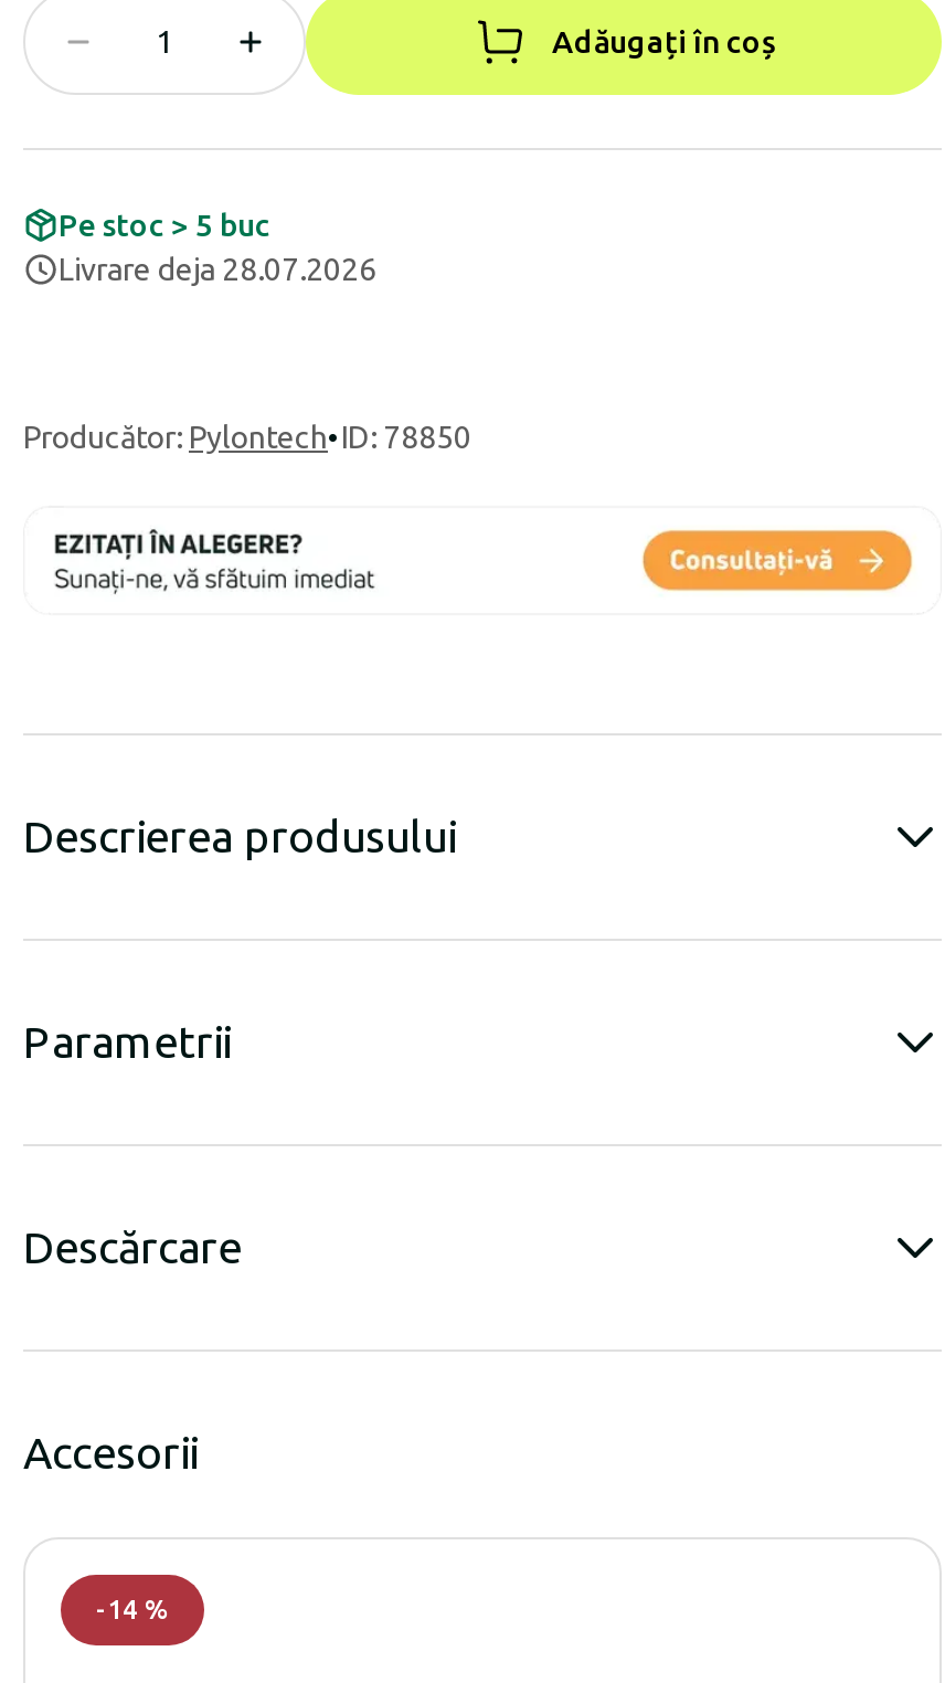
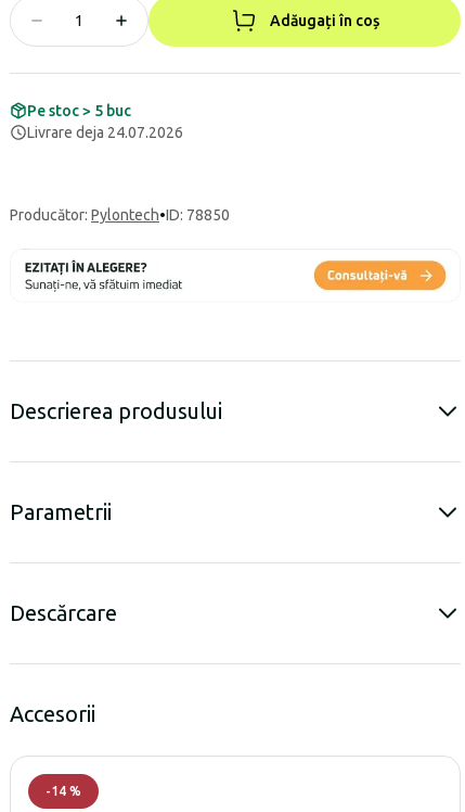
- Livrare deja 28.07.2026
+ Livrare deja 24.07.2026
